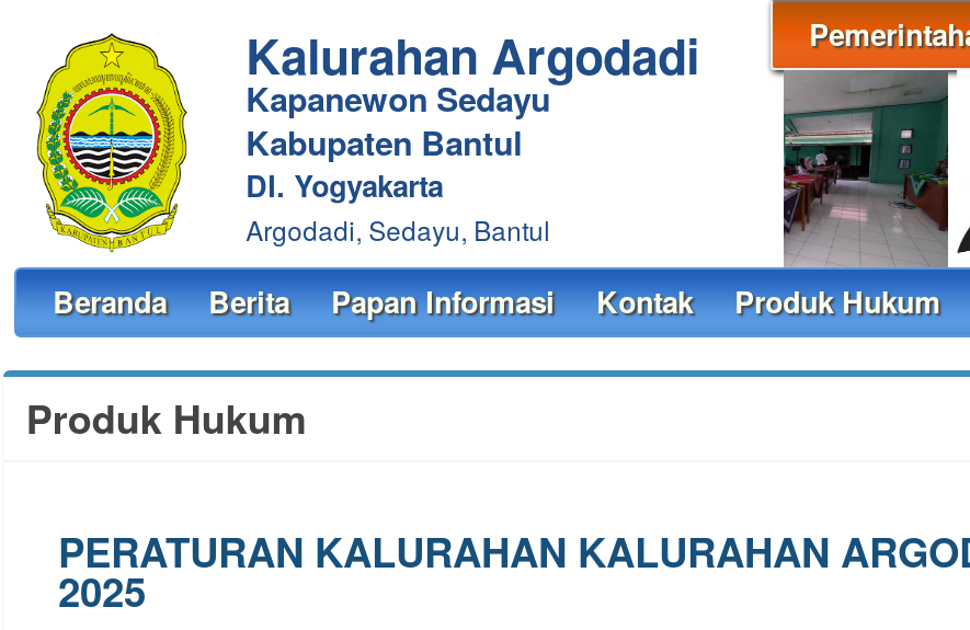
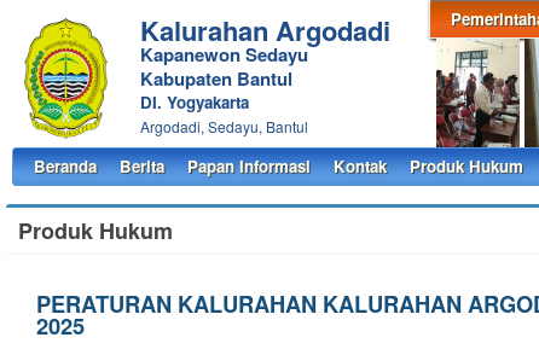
- [image]
+ [image]
